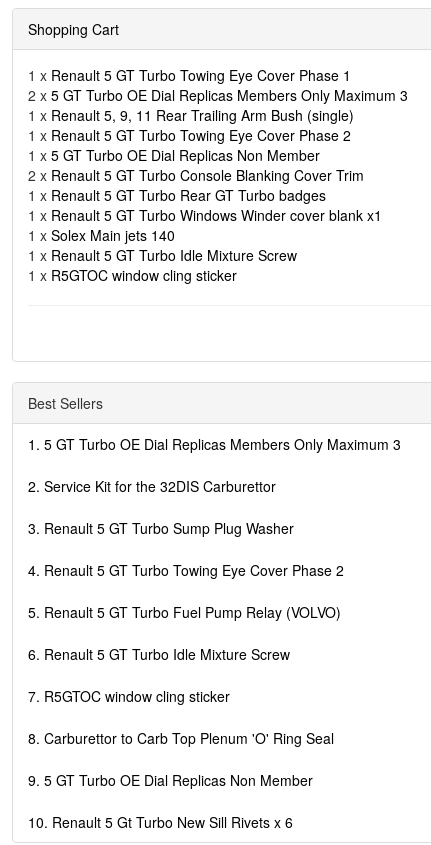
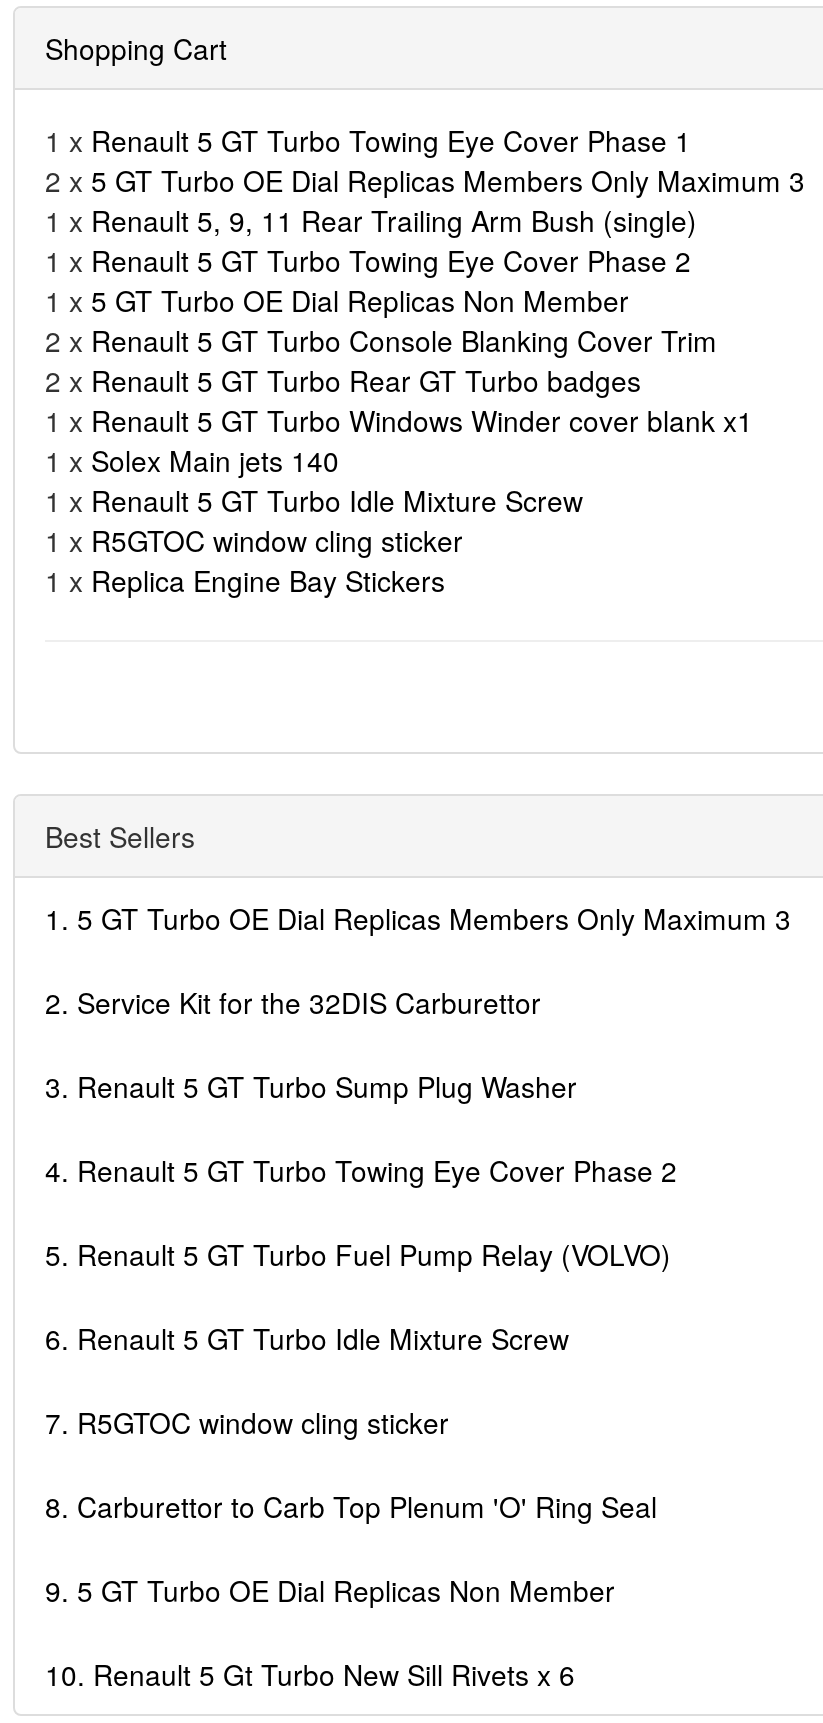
- 1 x Renault 5 GT Turbo Rear GT Turbo badges
+ 2 x Renault 5 GT Turbo Rear GT Turbo badges

+ 1 x Replica Engine Bay Stickers
